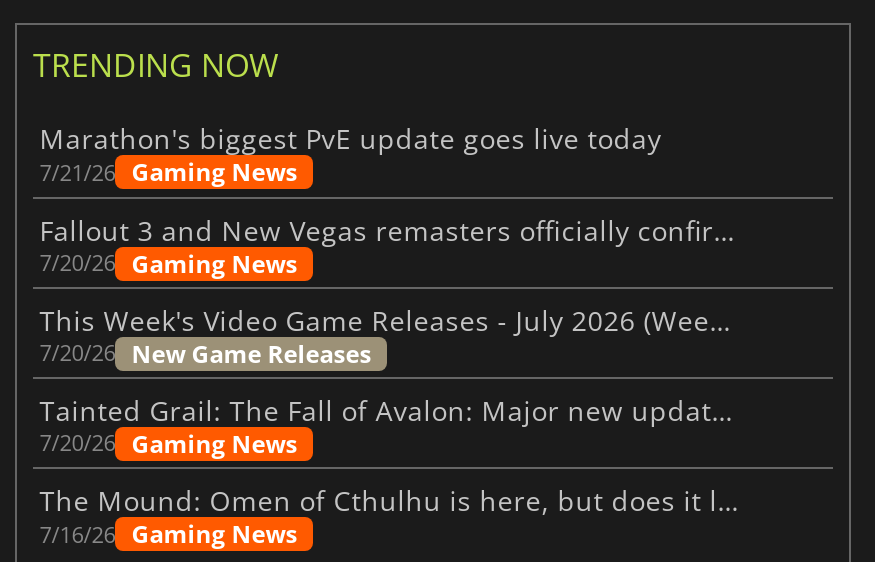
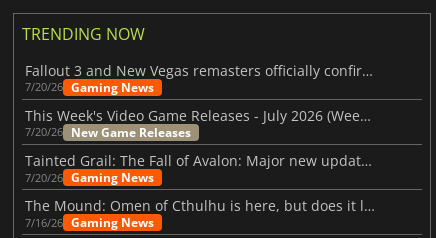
- Marathon's biggest PvE update goes live today
- 7/21/26 Gaming News
